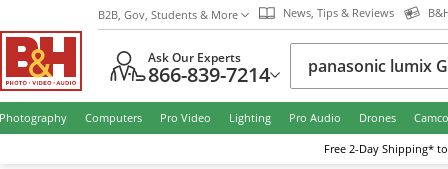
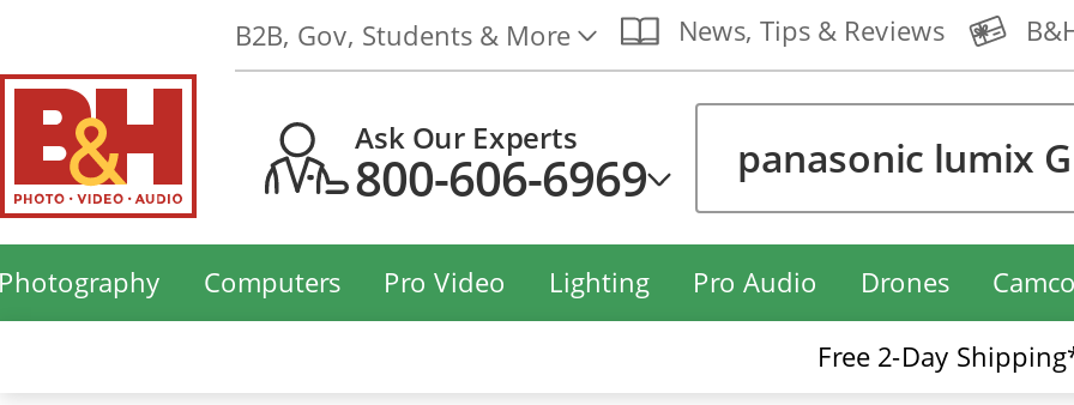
- 866-839-7214
+ 800-606-6969
